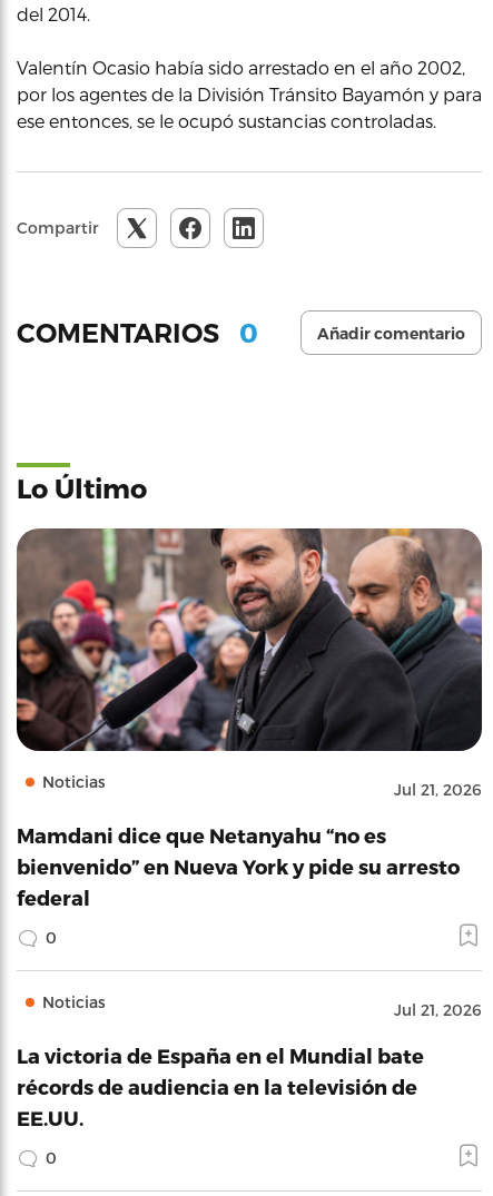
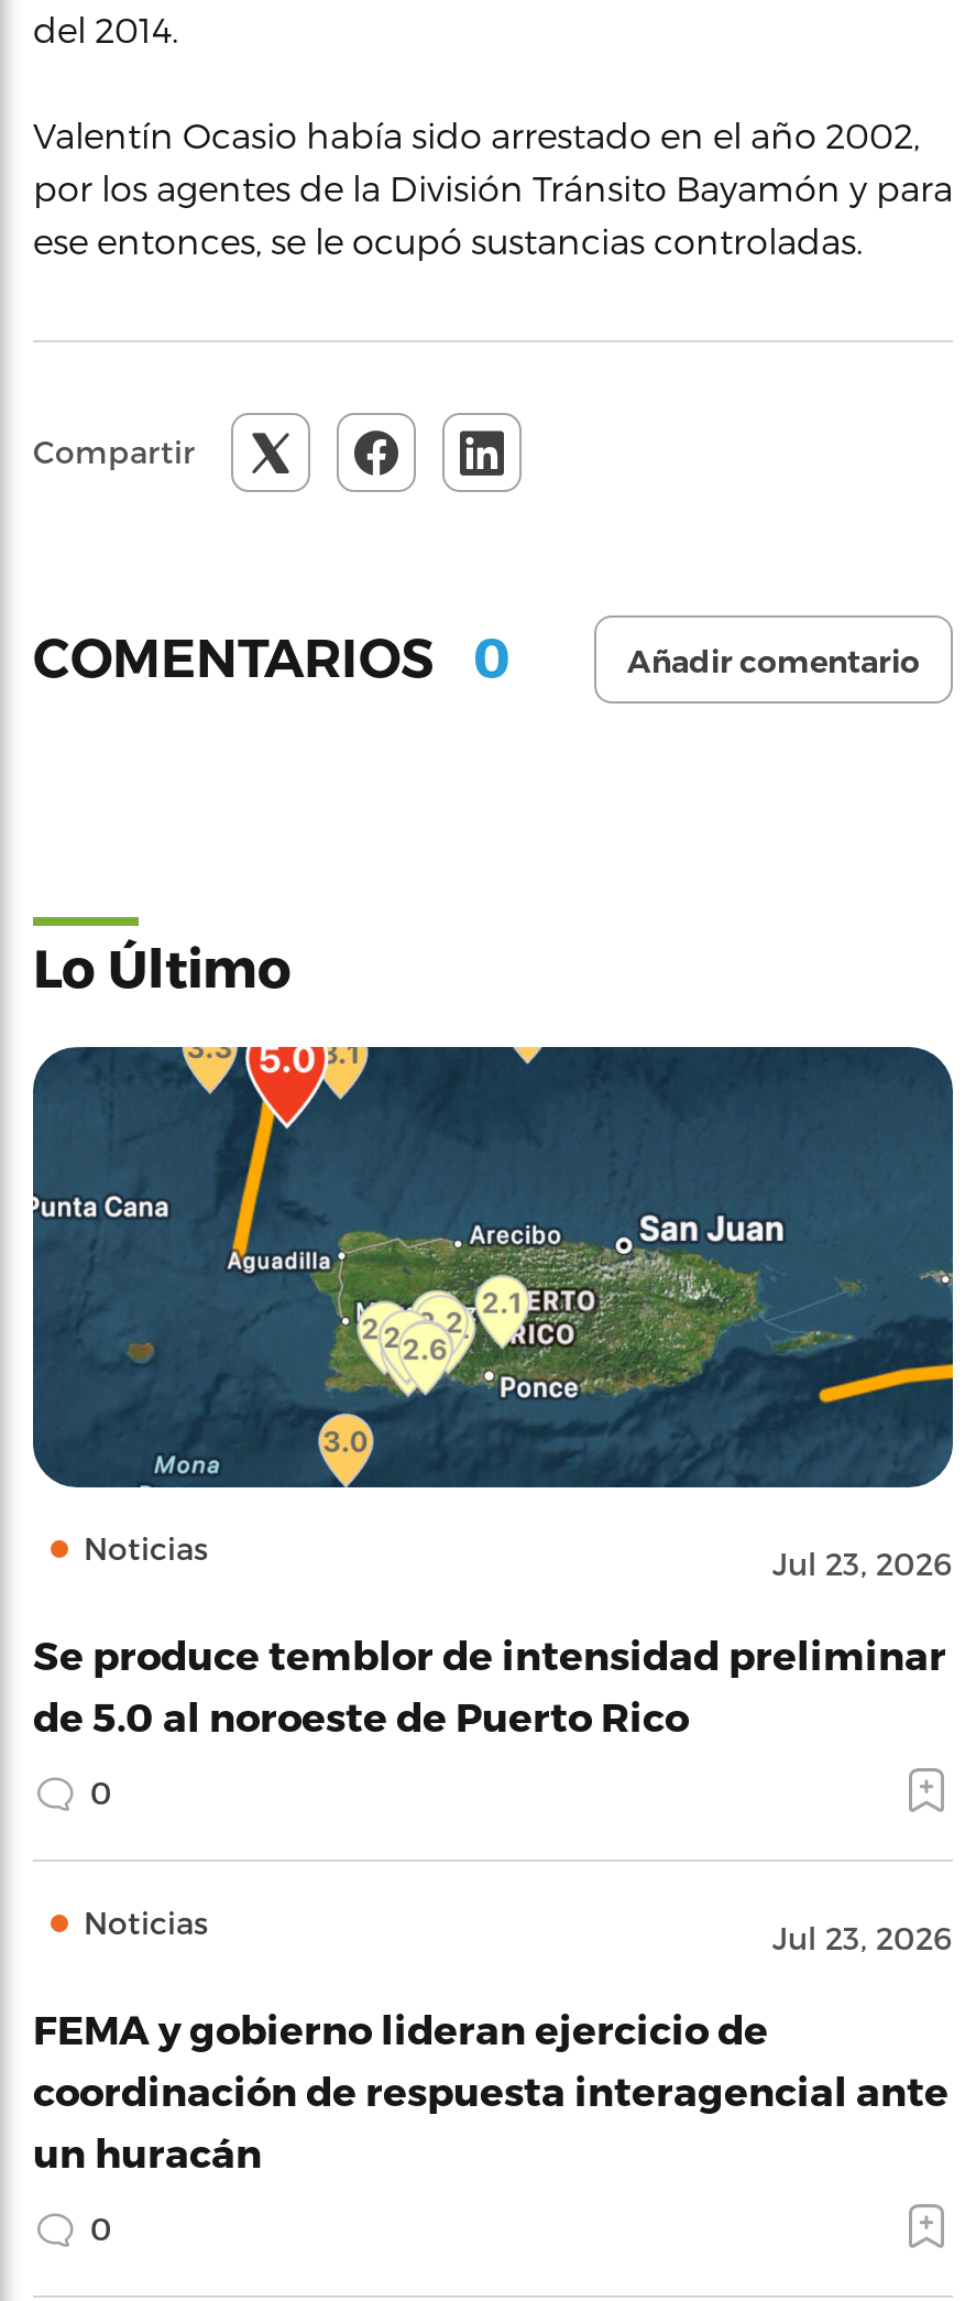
- [image]
- Jul 21, 2026
+ [image]
+ Jul 23, 2026

- Mamdani dice que Netanyahu “no es
- bienvenido” en Nueva York y pide su arresto
- federal
+ Se produce temblor de intensidad preliminar
+ de 5.0 al noroeste de Puerto Rico

- Jul 21, 2026
+ Jul 23, 2026

- La victoria de España en el Mundial bate
- récords de audiencia en la televisión de
- EE.UU.
+ FEMA y gobierno lideran ejercicio de
+ coordinación de respuesta interagencial ante
+ un huracán
